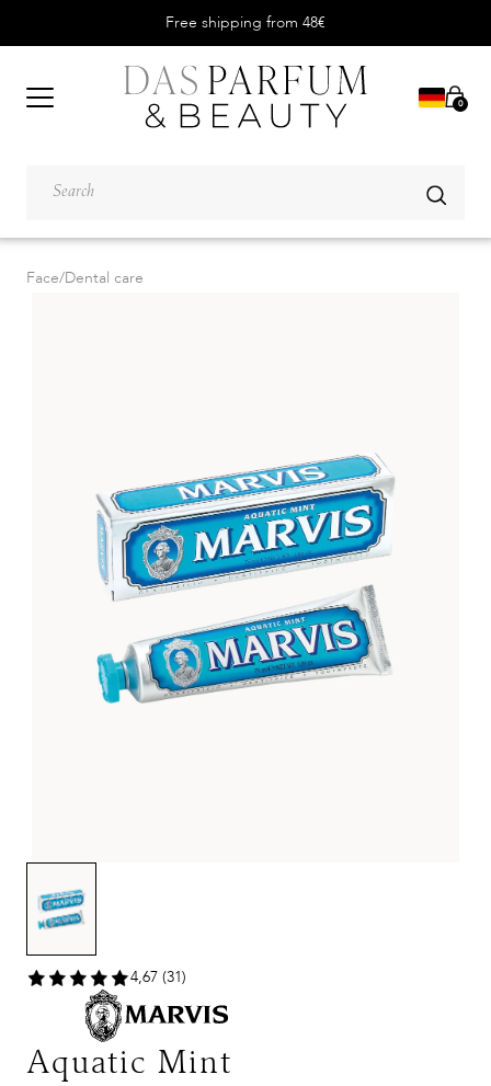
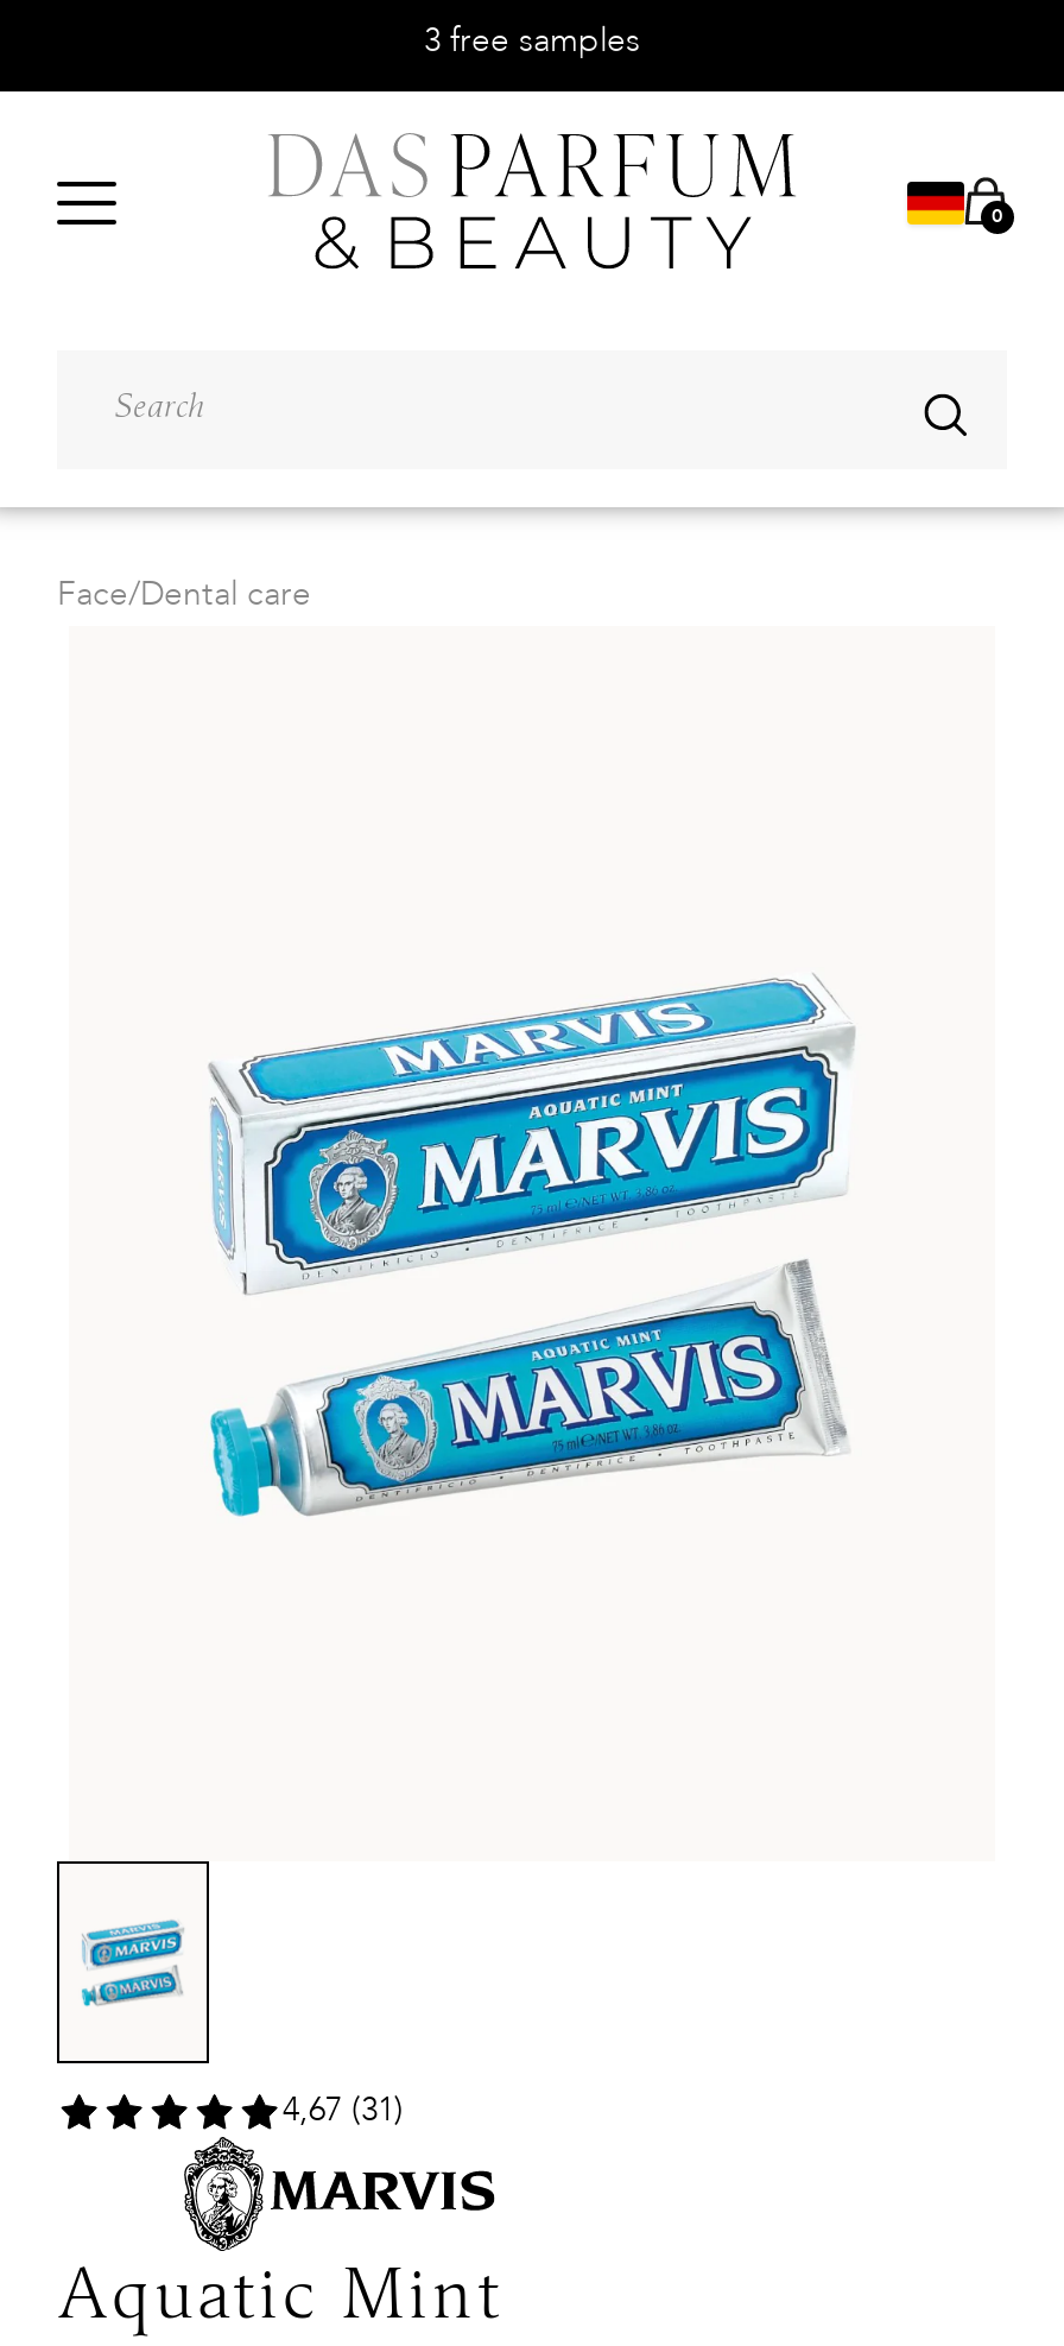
- Free shipping from 48€
+ 3 free samples
